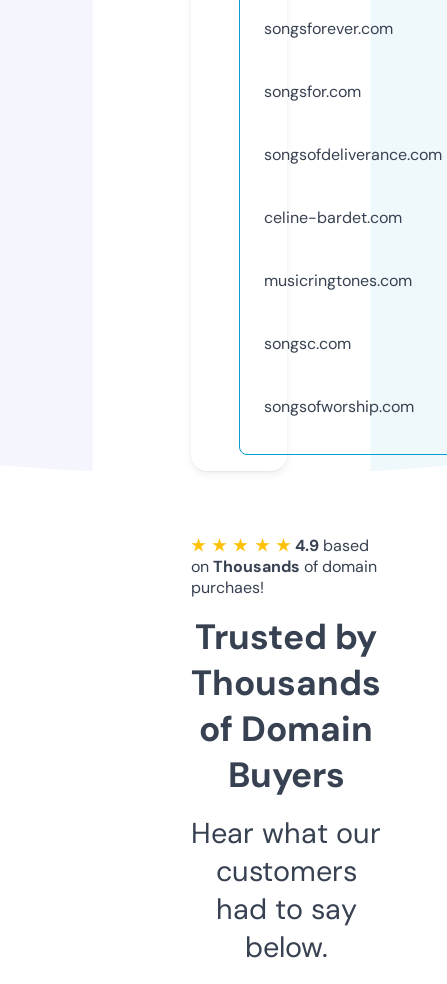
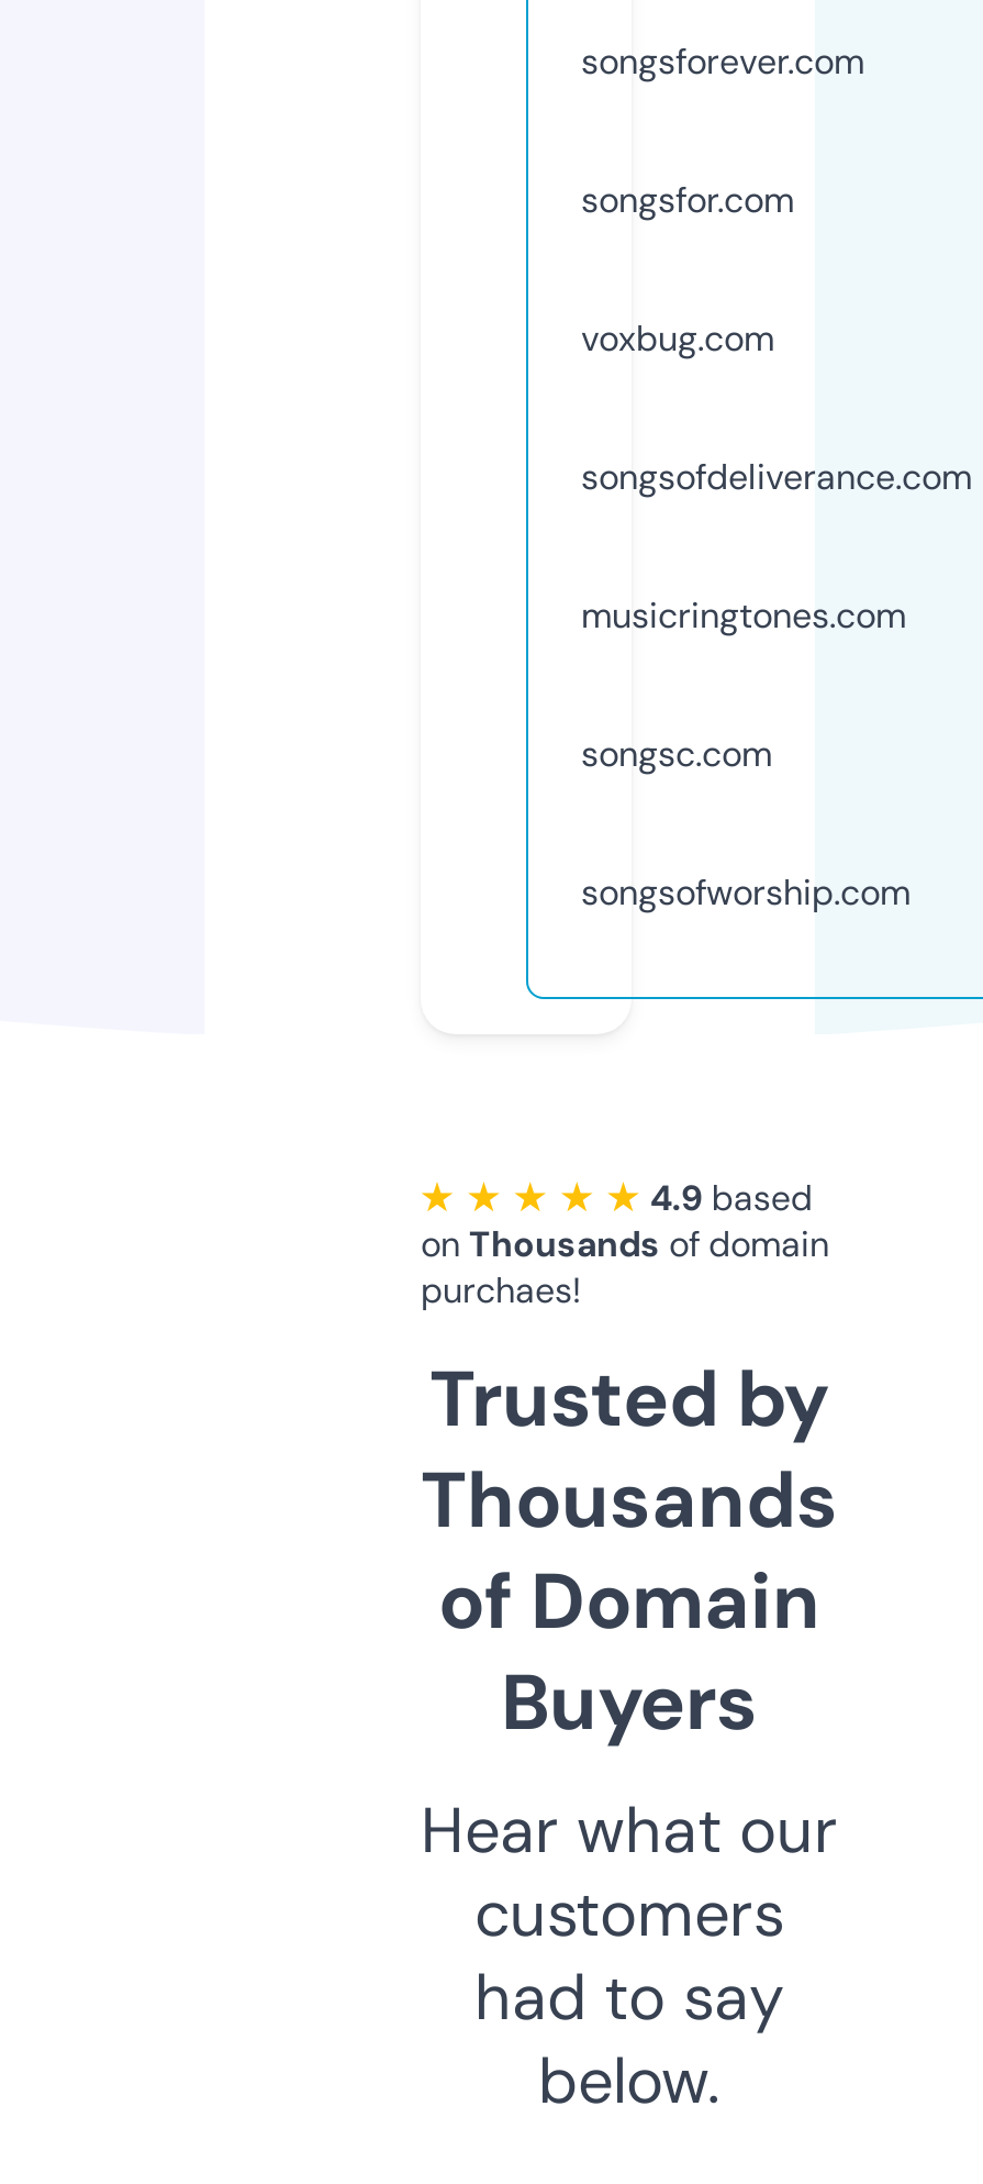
+ voxbug.com

moved down: songsofdeliverance.com

- celine-bardet.com
